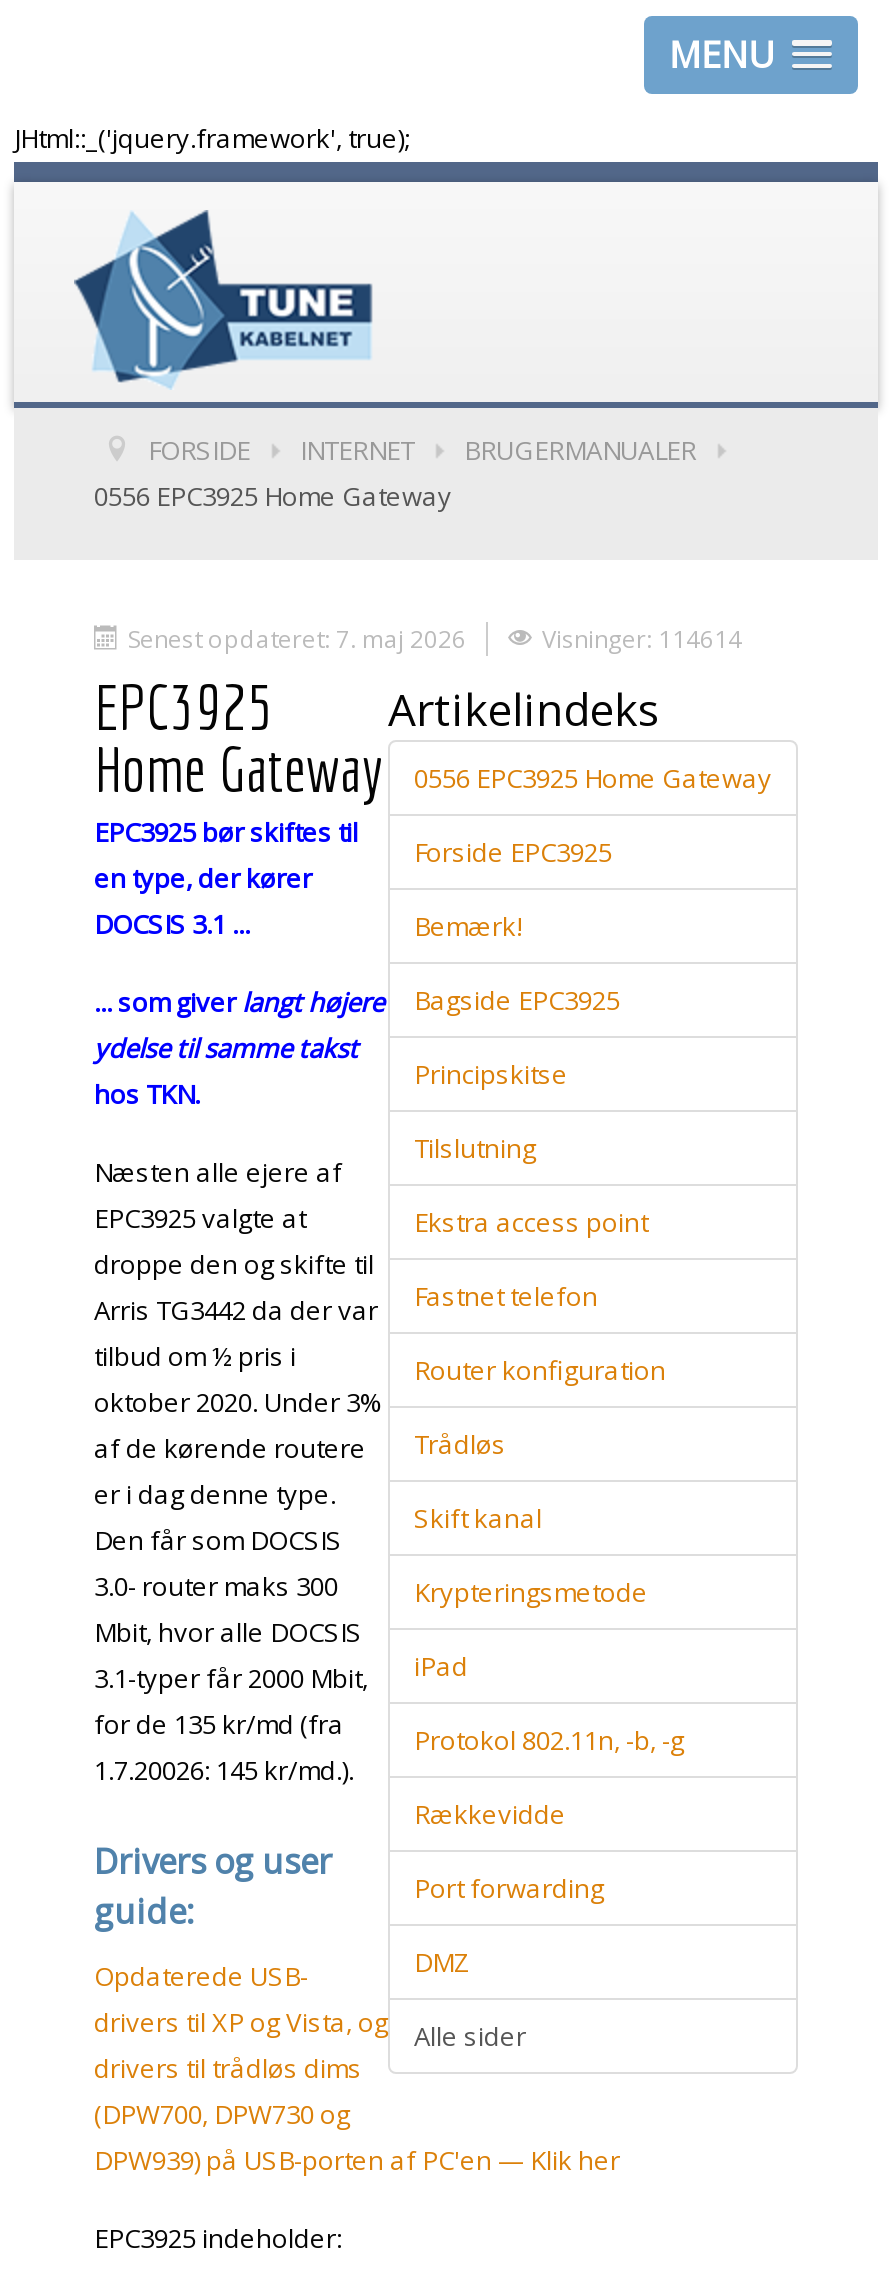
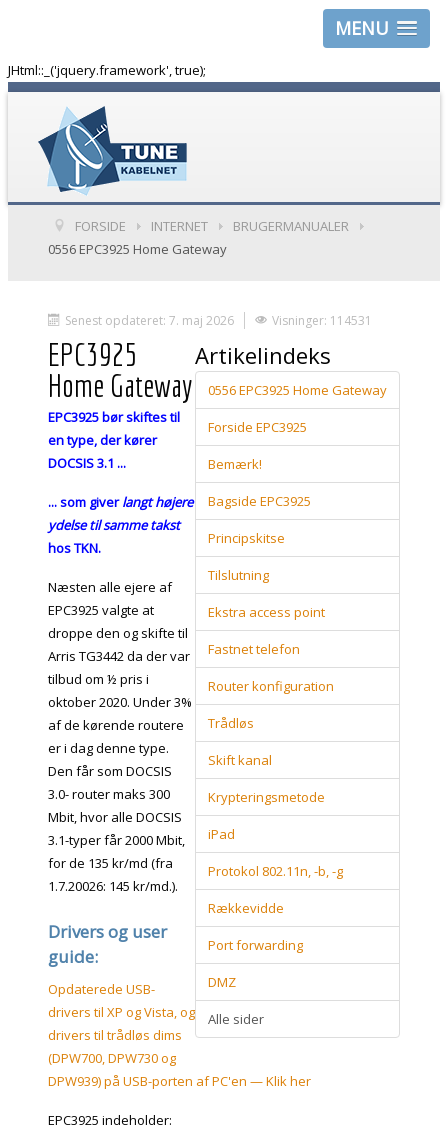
- Visninger: 114614
+ Visninger: 114531
